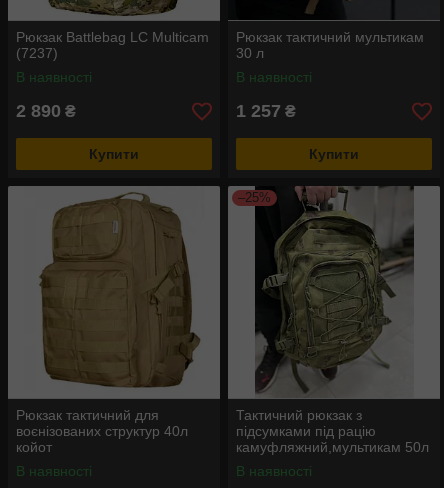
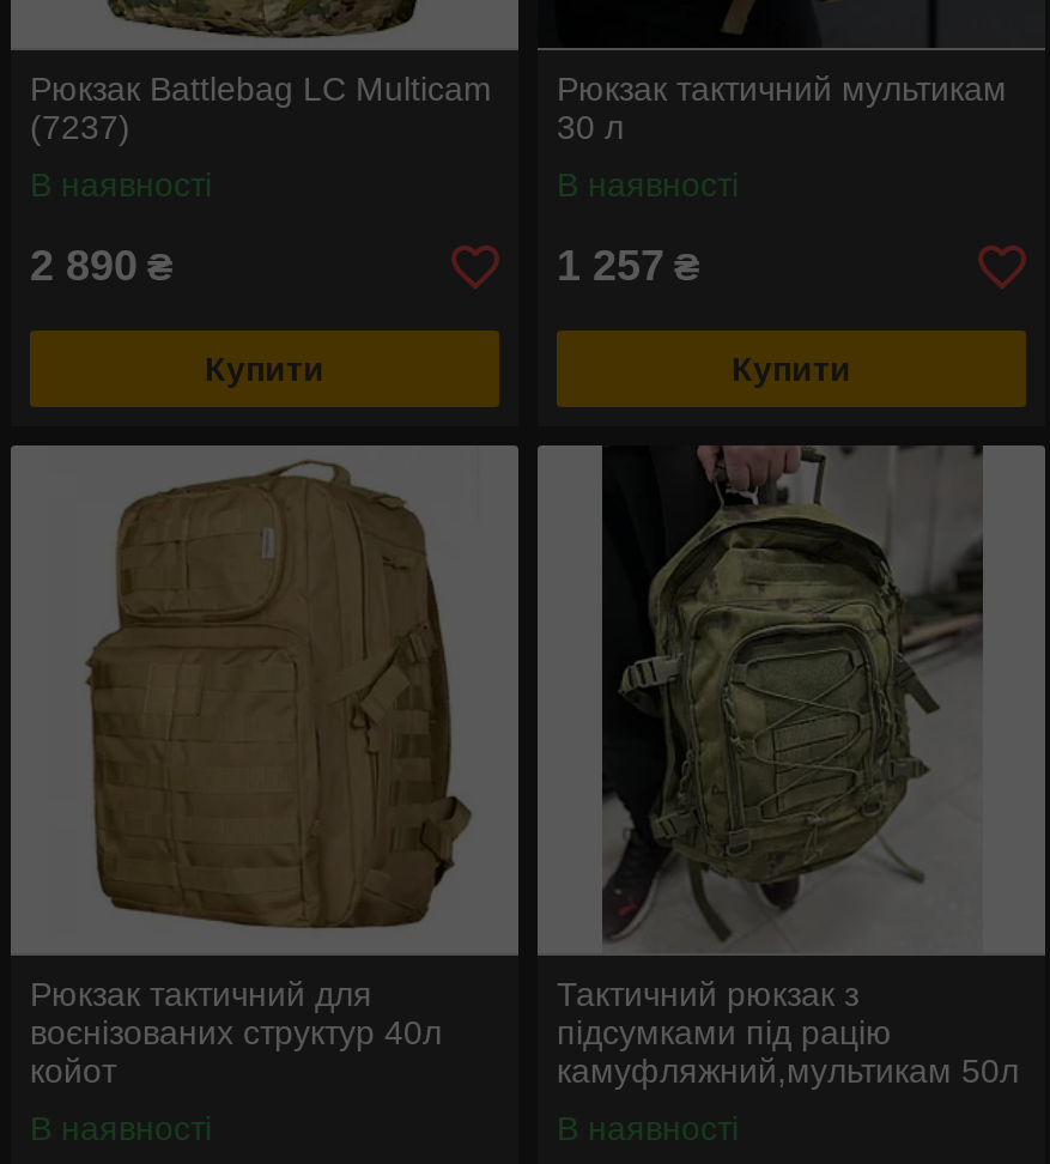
- –25%
